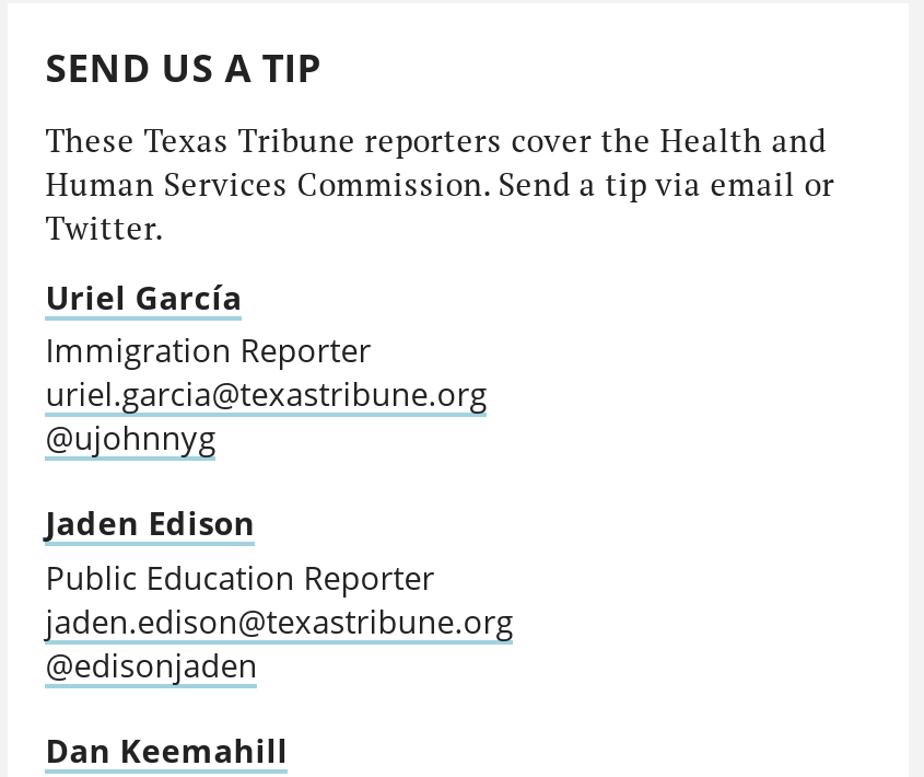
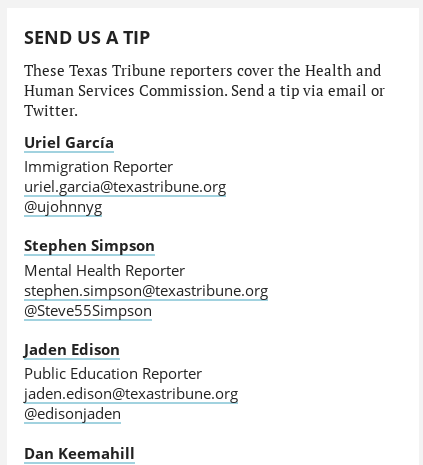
+ Stephen Simpson
+ Mental Health Reporter
+ stephen.simpson@texastribune.org
+ @Steve55Simpson
